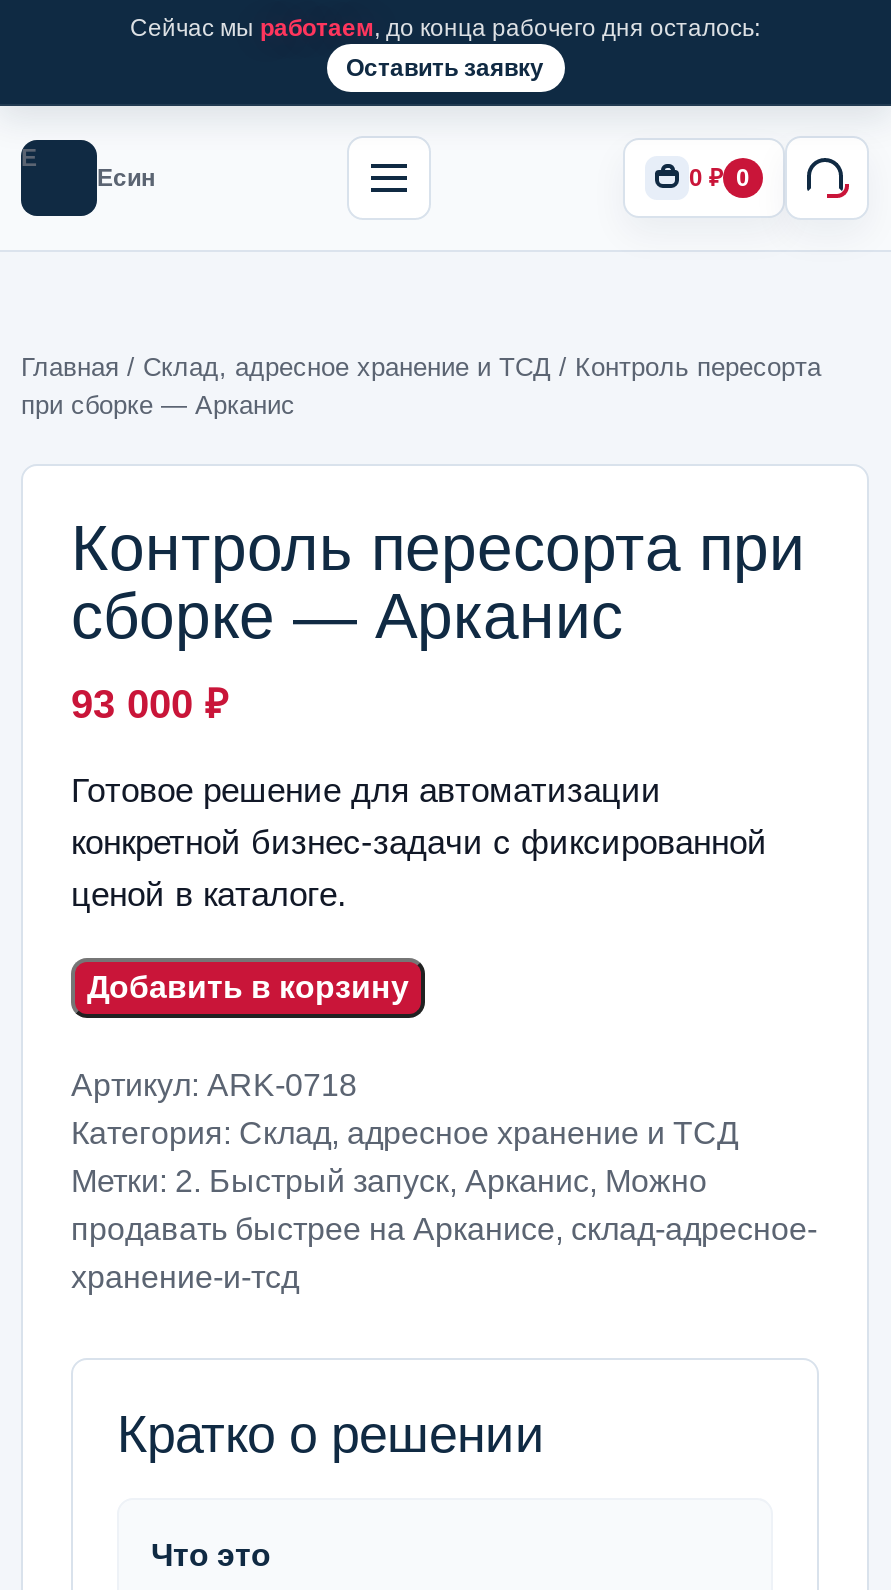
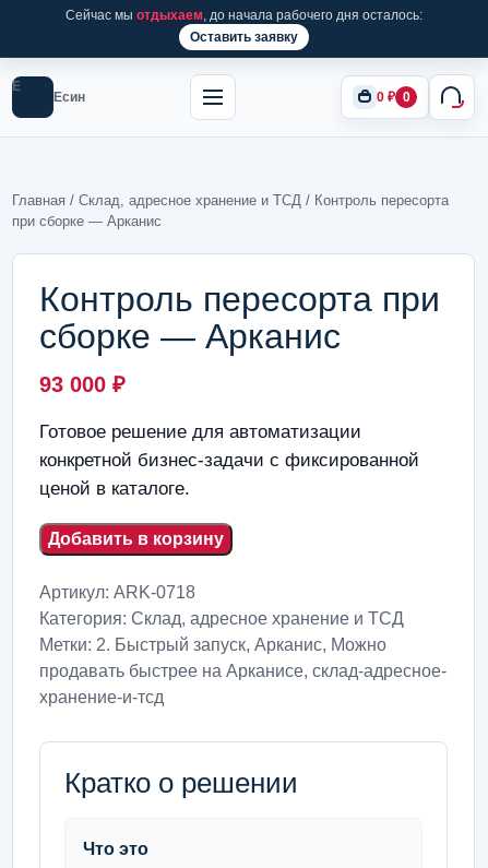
- Сейчас мы работаем, до конца рабочего дня осталось:
+ Сейчас мы отдыхаем, до начала рабочего дня осталось:
